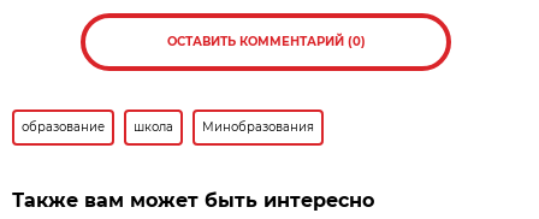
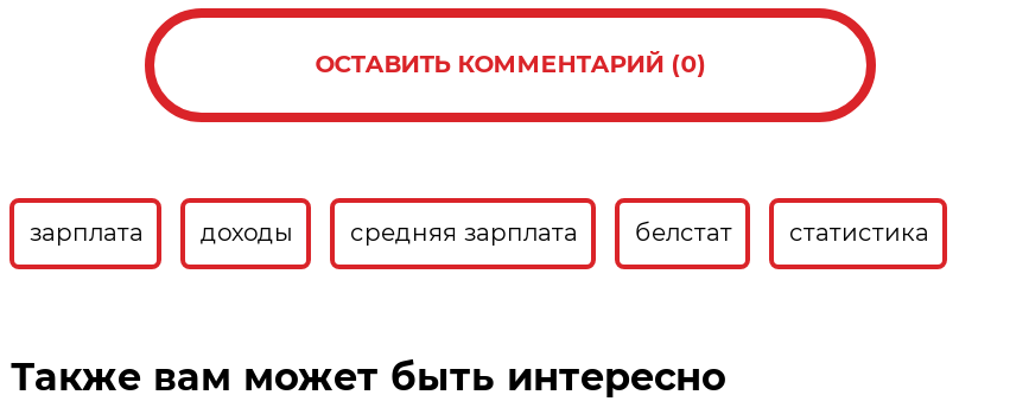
- образование
- школа
- Минобразования
+ зарплата
+ доходы
+ средняя зарплата
+ белстат
+ статистика
